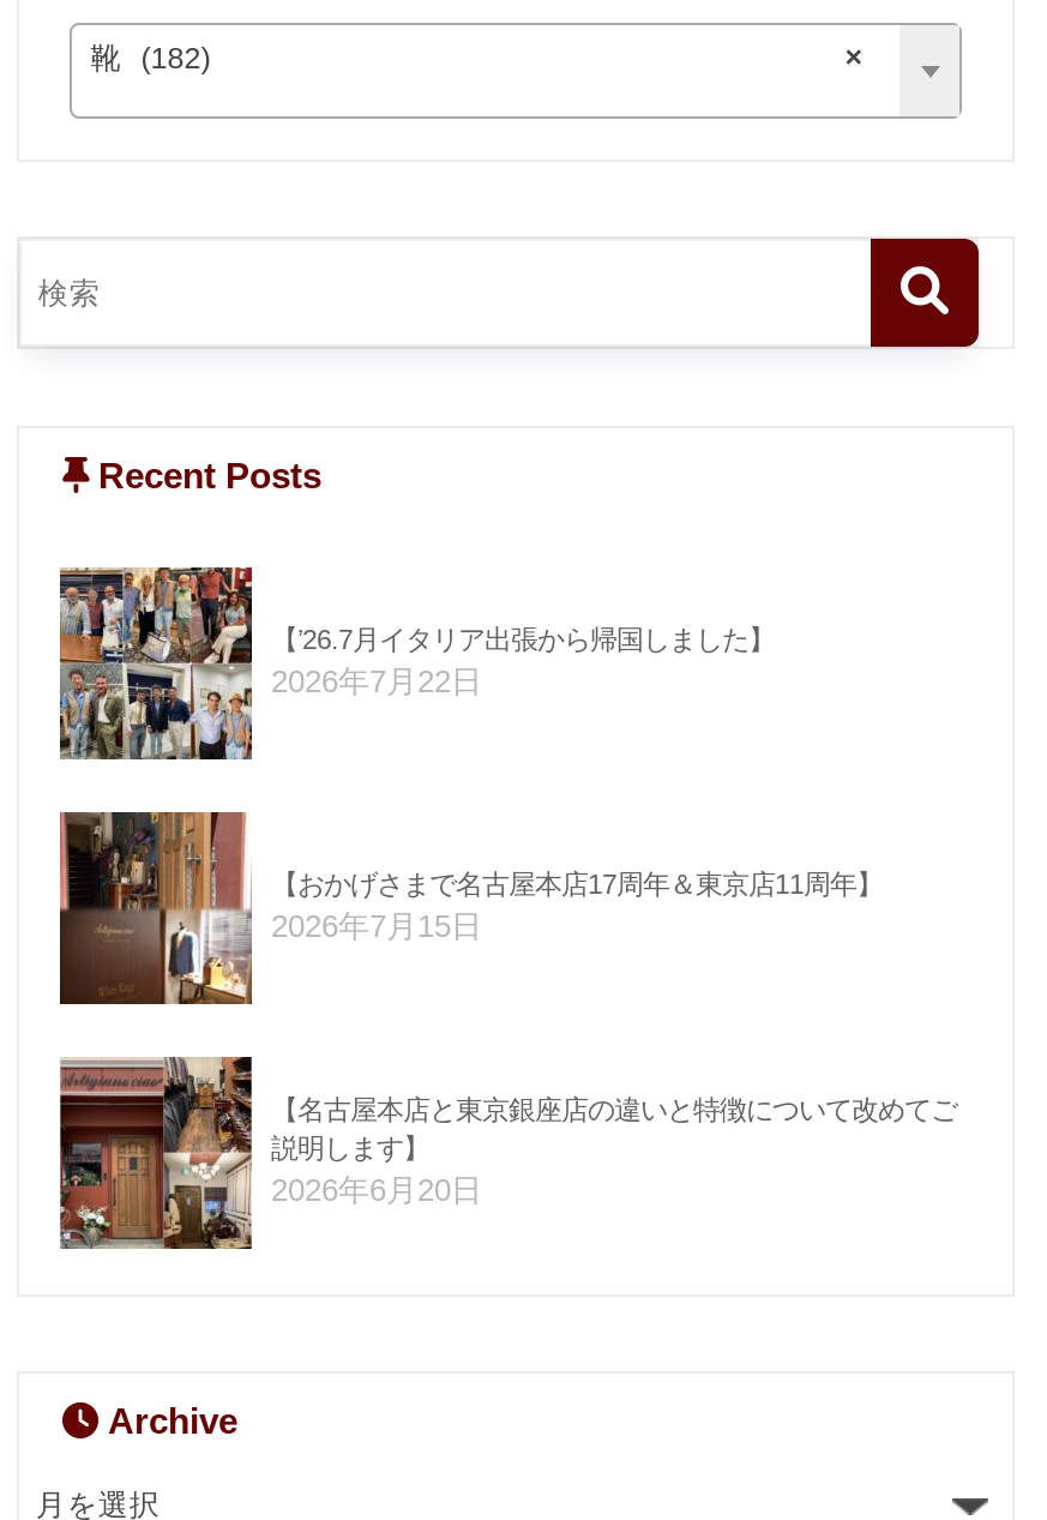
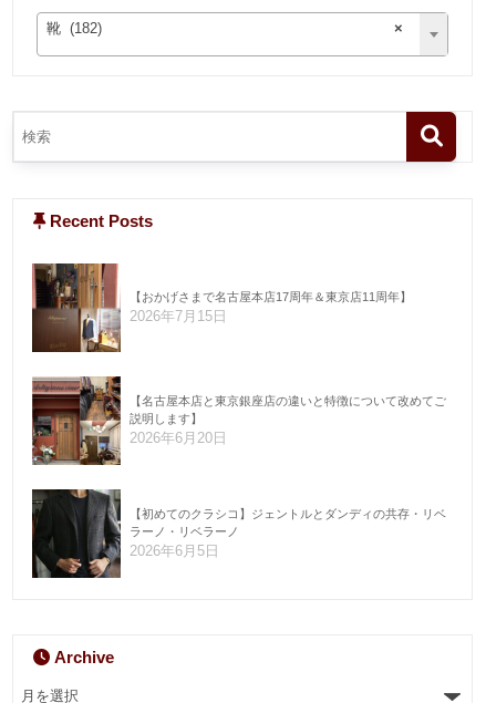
- [image]
- 【’26.7月イタリア出張から帰国しました】
- 2026年7月22日

moved up: [image] | 【おかげさまで名古屋本店17周年＆東京店11周年】 | 2026年7月15日 | 【名古屋本店と東京銀座店の違いと特徴について改めてご | 説明します】 | 2026年6月20日

+ [image]
+ 【初めてのクラシコ】ジェントルとダンディの共存・リベ
+ ラーノ・リベラーノ
+ 2026年6月5日
